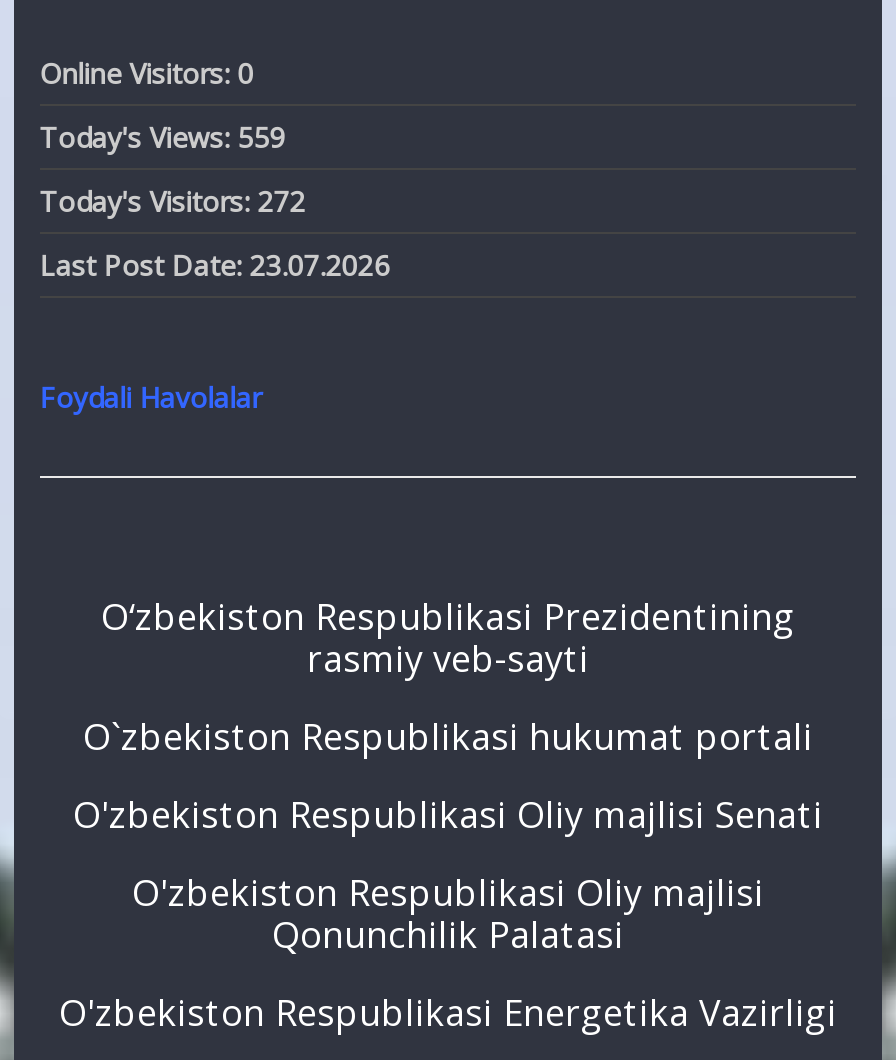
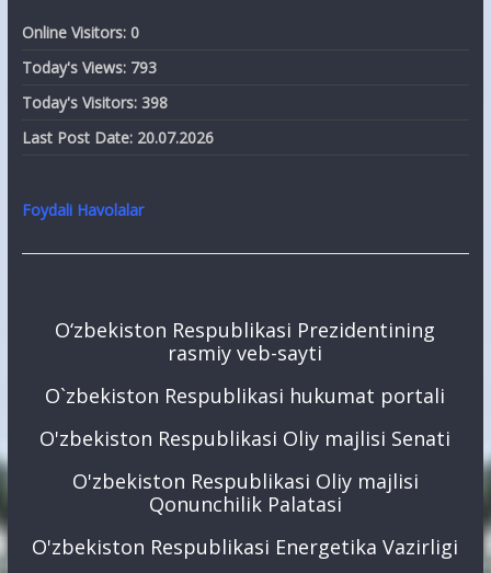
- Today's Views: 559
+ Today's Views: 793

- Today's Visitors: 272
+ Today's Visitors: 398

- Last Post Date: 23.07.2026
+ Last Post Date: 20.07.2026
